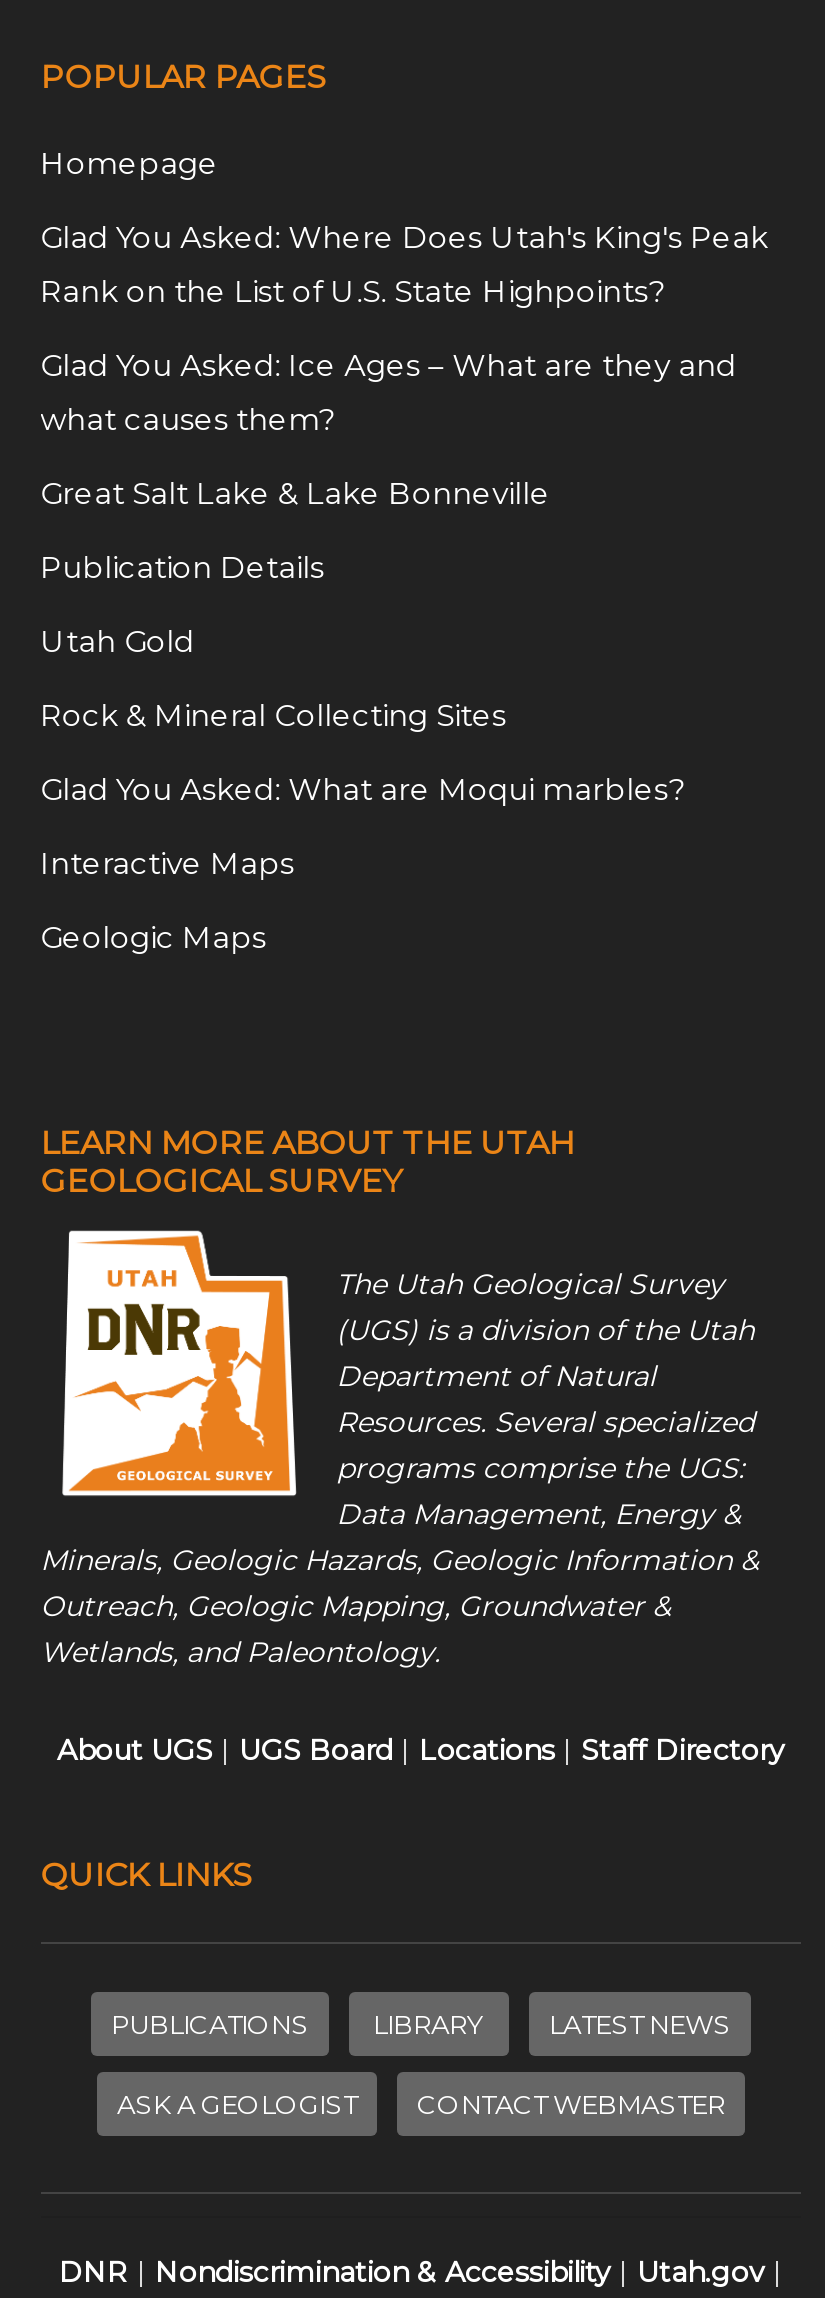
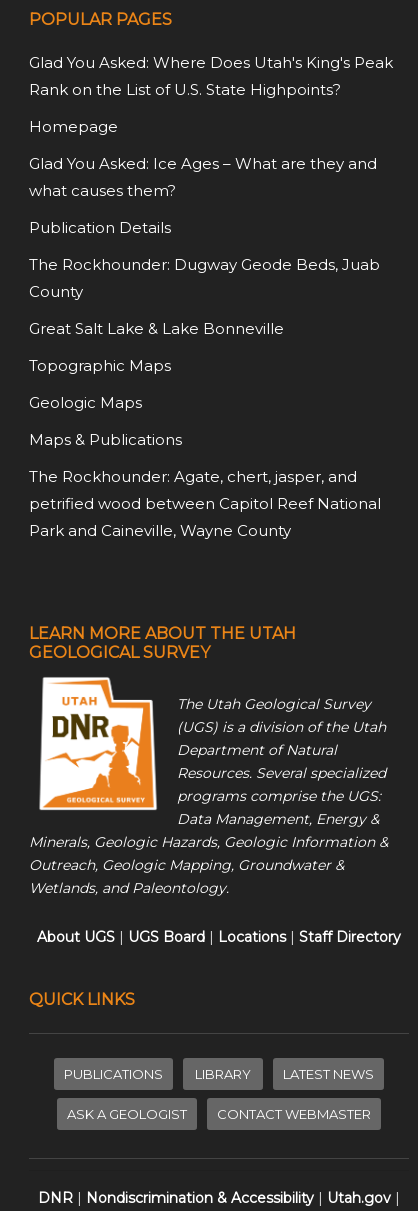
moved down: Homepage

moved up: Glad You Asked: Where Does Utah's King's Peak | Rank on the List of U.S. State Highpoints?

moved down: Great Salt Lake & Lake Bonneville

moved up: Publication Details

- Utah Gold
- Rock & Mineral Collecting Sites
- Glad You Asked: What are Moqui marbles?
- Interactive Maps
+ The Rockhounder: Dugway Geode Beds, Juab
+ County
+ Topographic Maps

moved up: Geologic Maps

+ Maps & Publications
+ The Rockhounder: Agate, chert, jasper, and
+ petrified wood between Capitol Reef National
+ Park and Caineville, Wayne County
